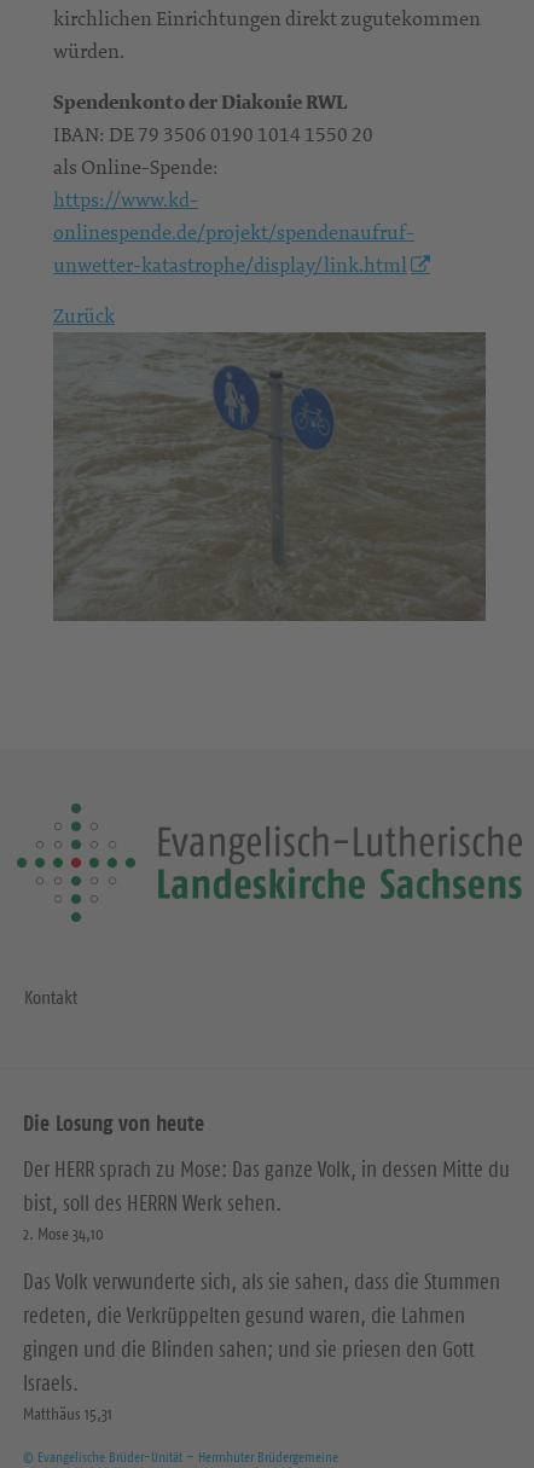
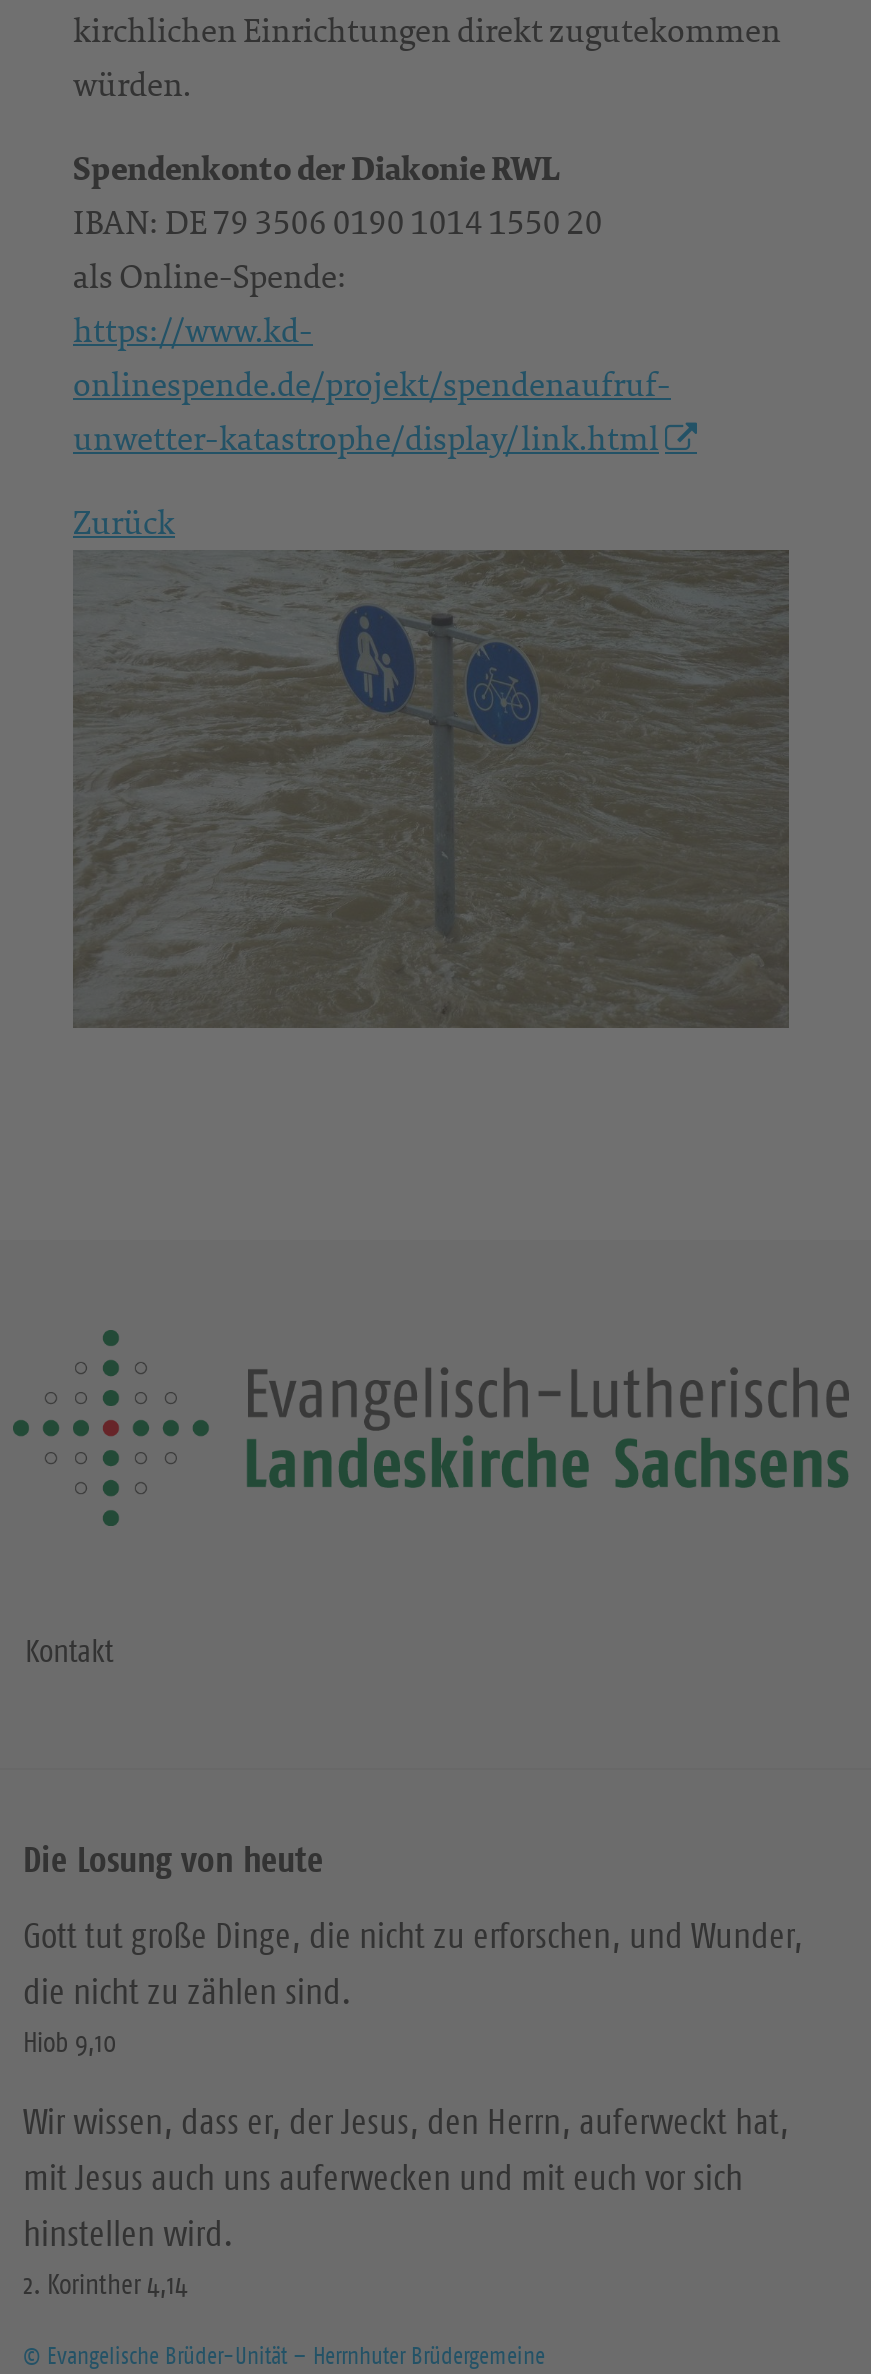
- Der HERR sprach zu Mose: Das ganze Volk, in dessen Mitte du
- bist, soll des HERRN Werk sehen.
- 2. Mose 34,10
+ Gott tut große Dinge, die nicht zu erforschen, und Wunder,
+ die nicht zu zählen sind.
+ Hiob 9,10

- Das Volk verwunderte sich, als sie sahen, dass die Stummen
- redeten, die Verkrüppelten gesund waren, die Lahmen
- gingen und die Blinden sahen; und sie priesen den Gott
- Israels.
- Matthäus 15,31
+ Wir wissen, dass er, der Jesus, den Herrn, auferweckt hat,
+ mit Jesus auch uns auferwecken und mit euch vor sich
+ hinstellen wird.
+ 2. Korinther 4,14
